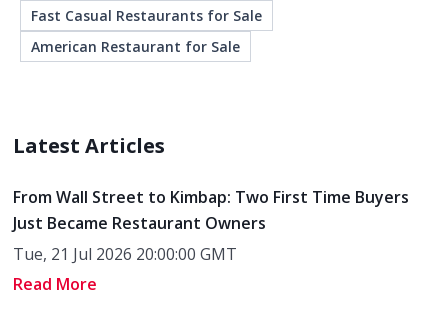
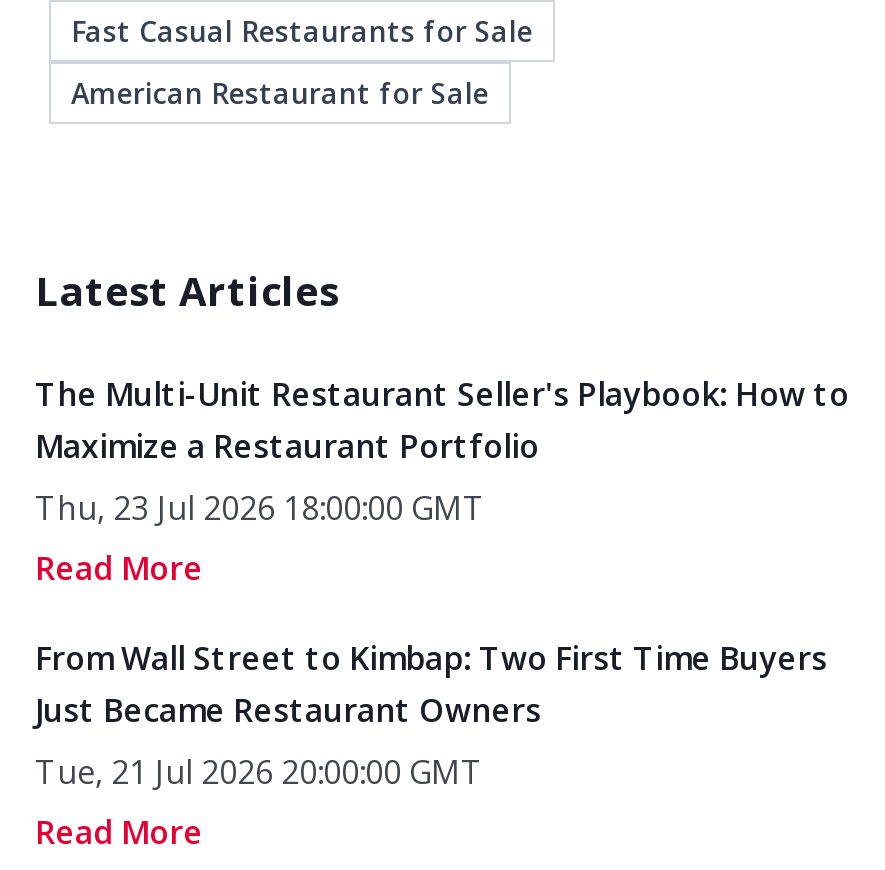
+ The Multi-Unit Restaurant Seller's Playbook: How to
+ Maximize a Restaurant Portfolio
+ Thu, 23 Jul 2026 18:00:00 GMT
+ Read More
